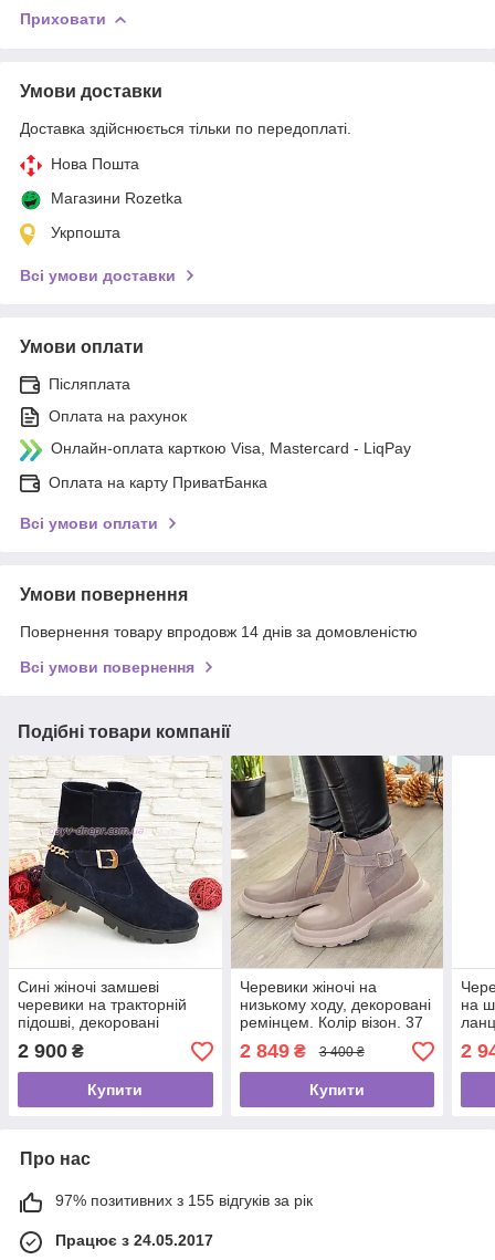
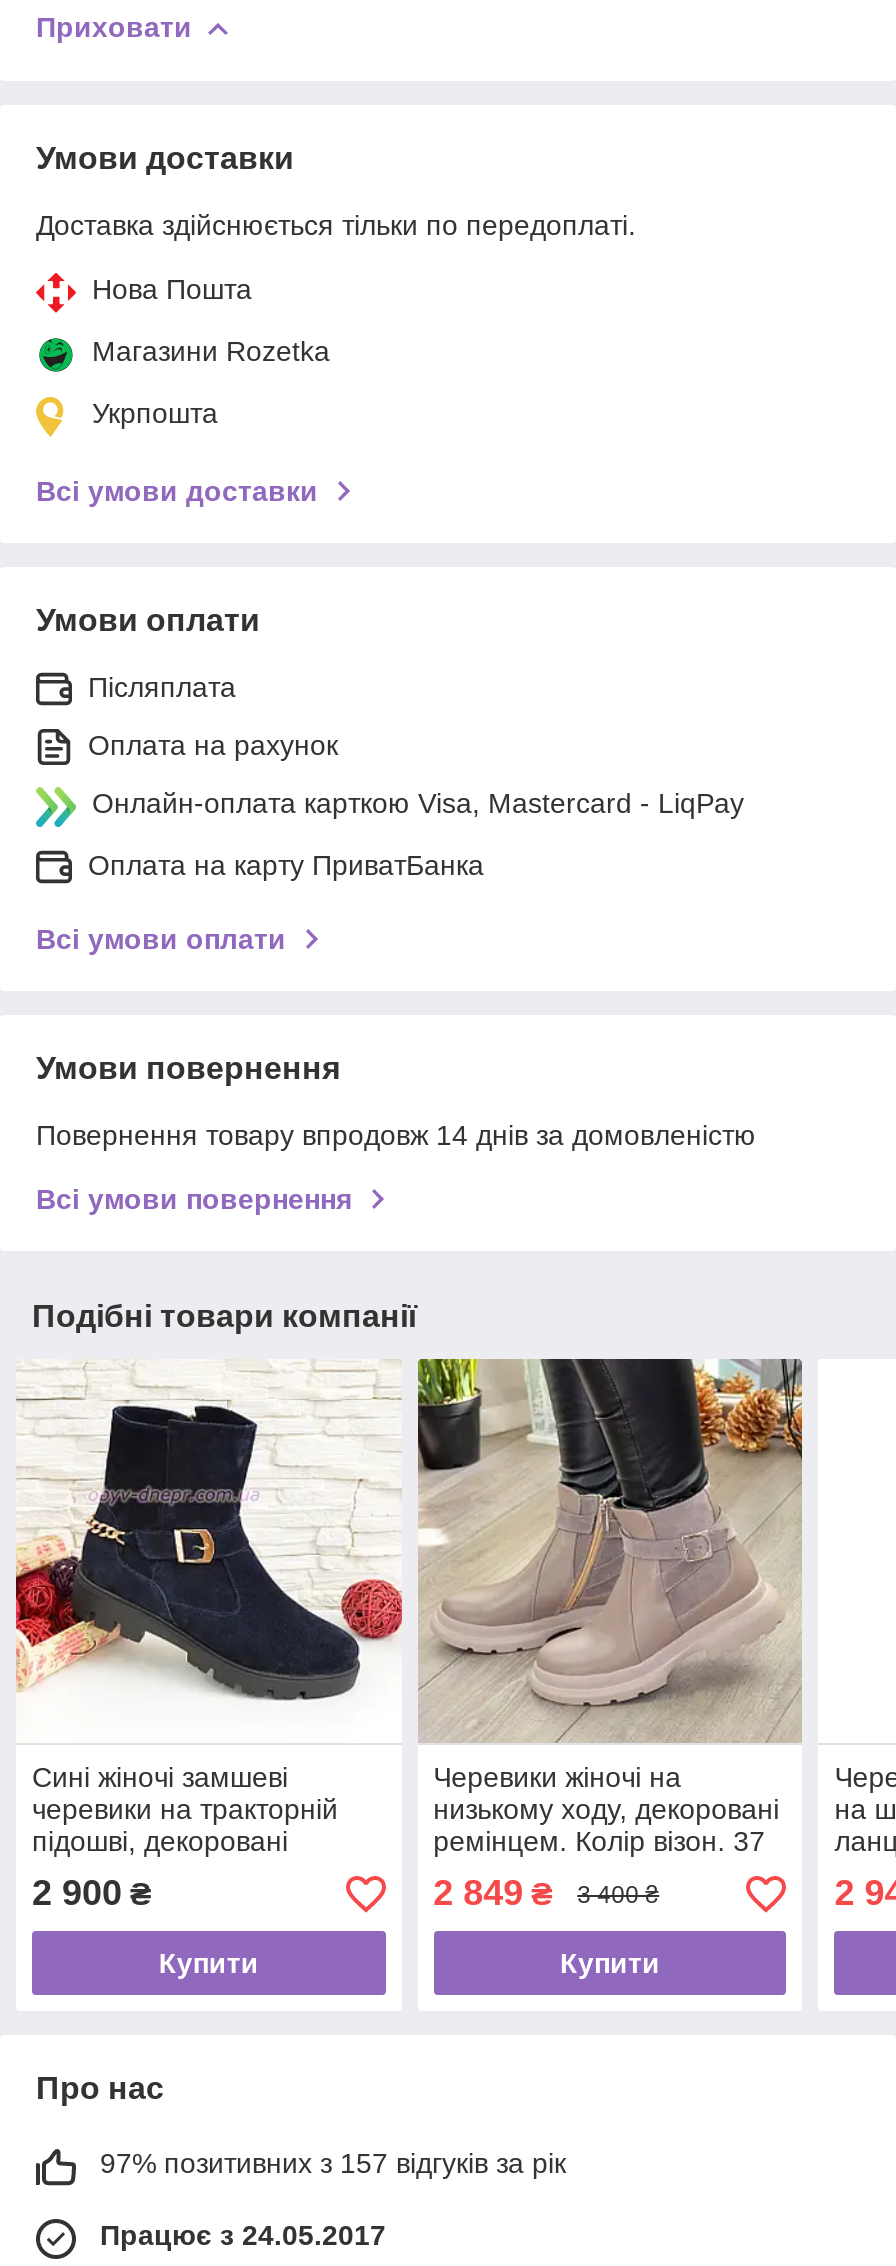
- 97% позитивних з 155 відгуків за рік
+ 97% позитивних з 157 відгуків за рік
